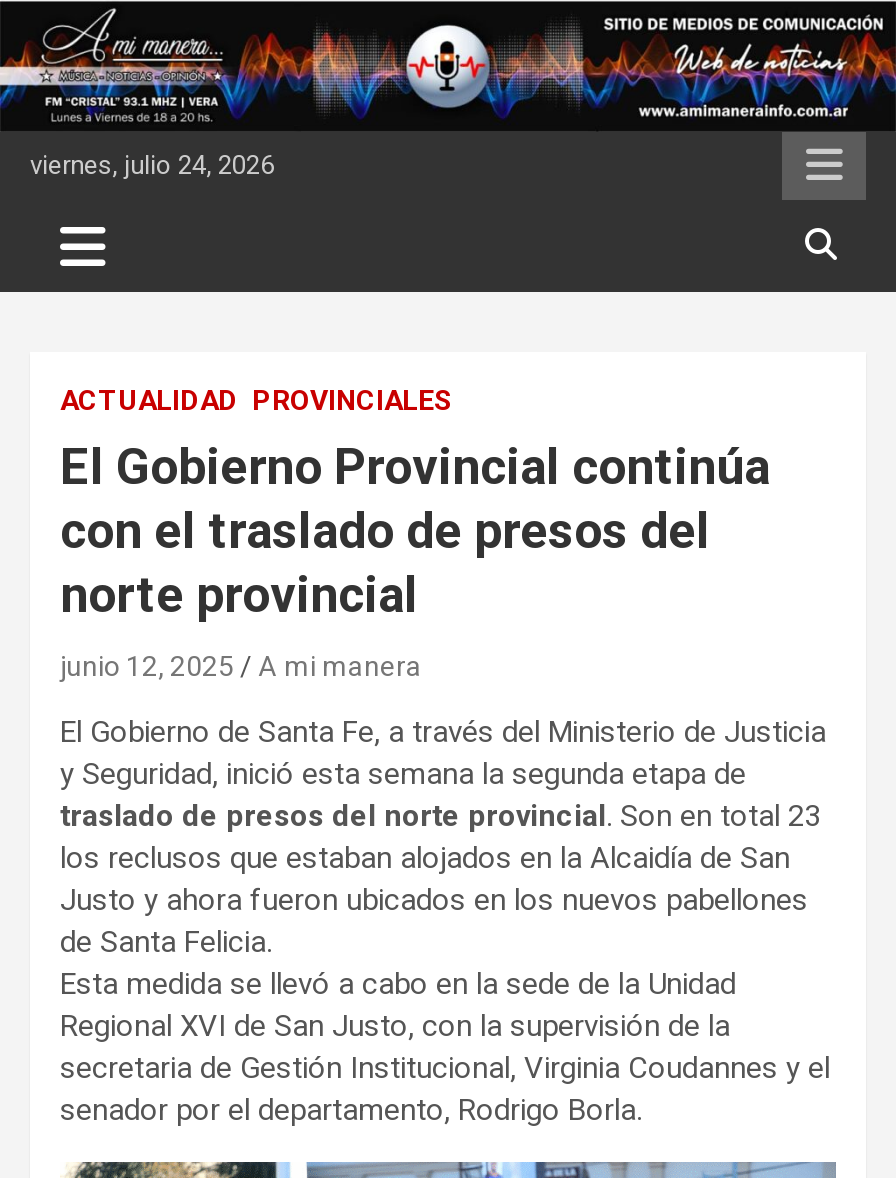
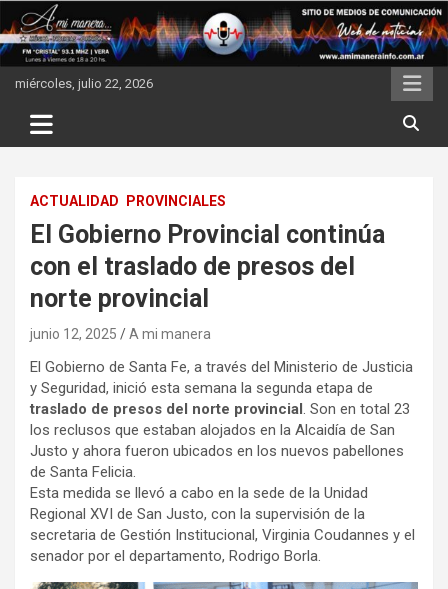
- viernes, julio 24, 2026
+ miércoles, julio 22, 2026
